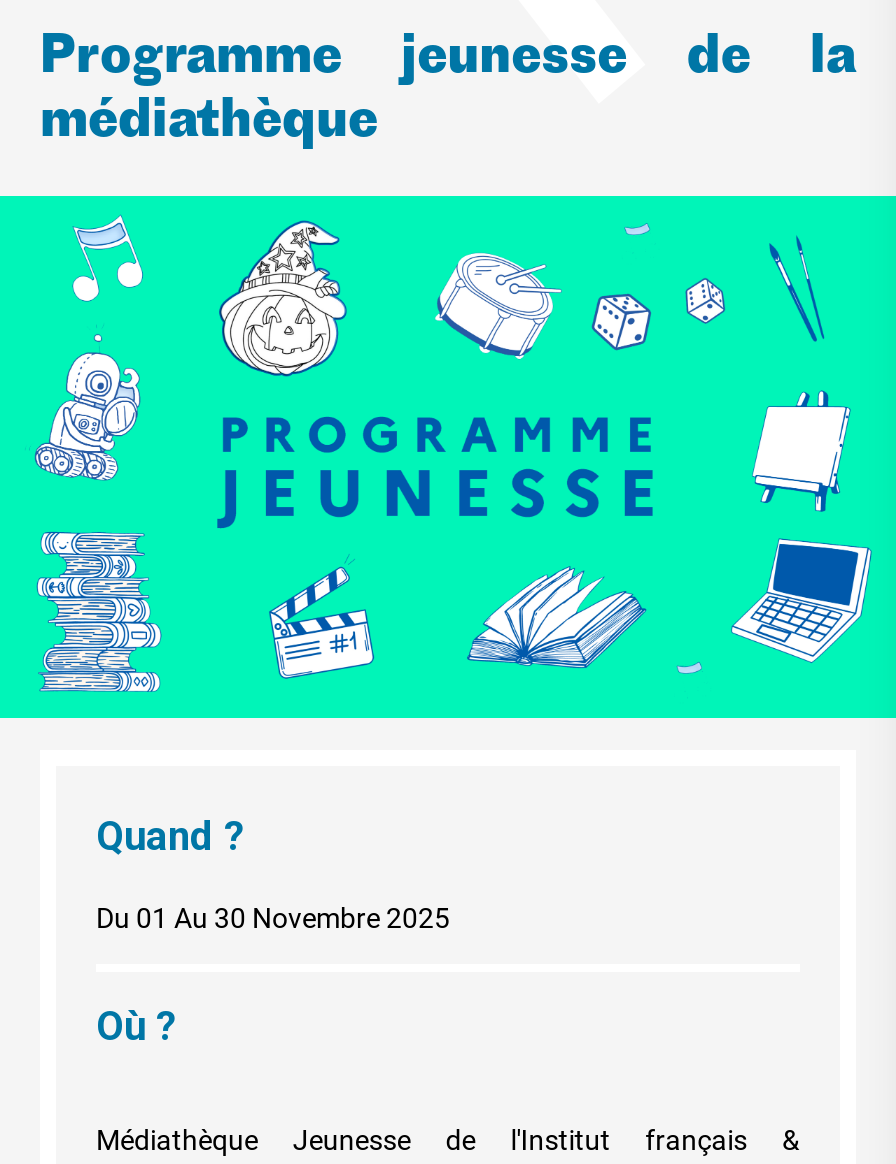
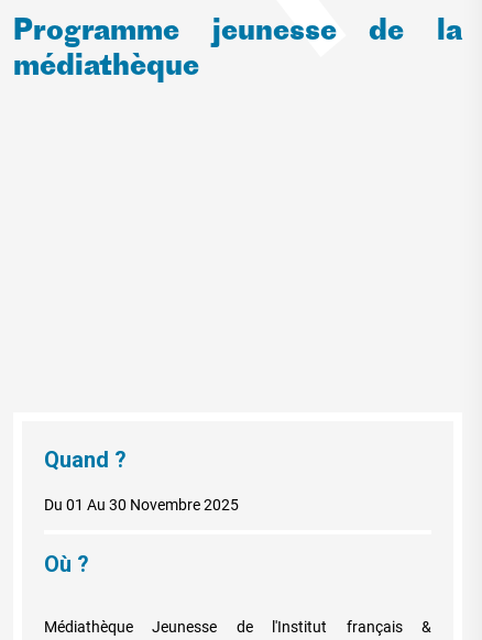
- [image]
